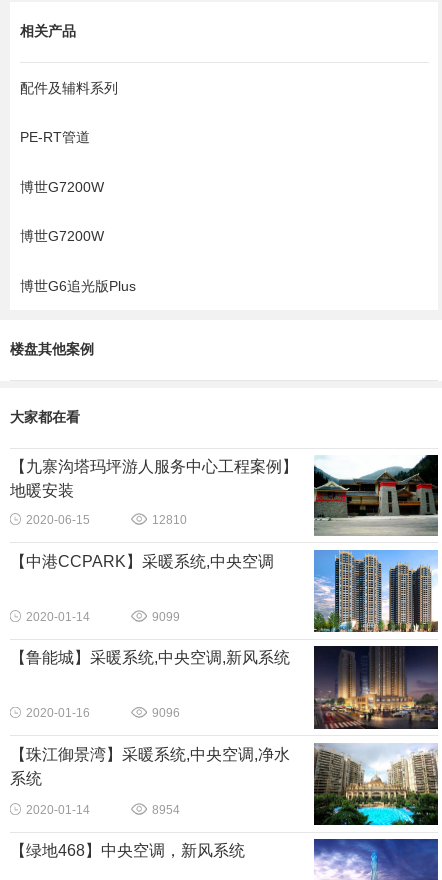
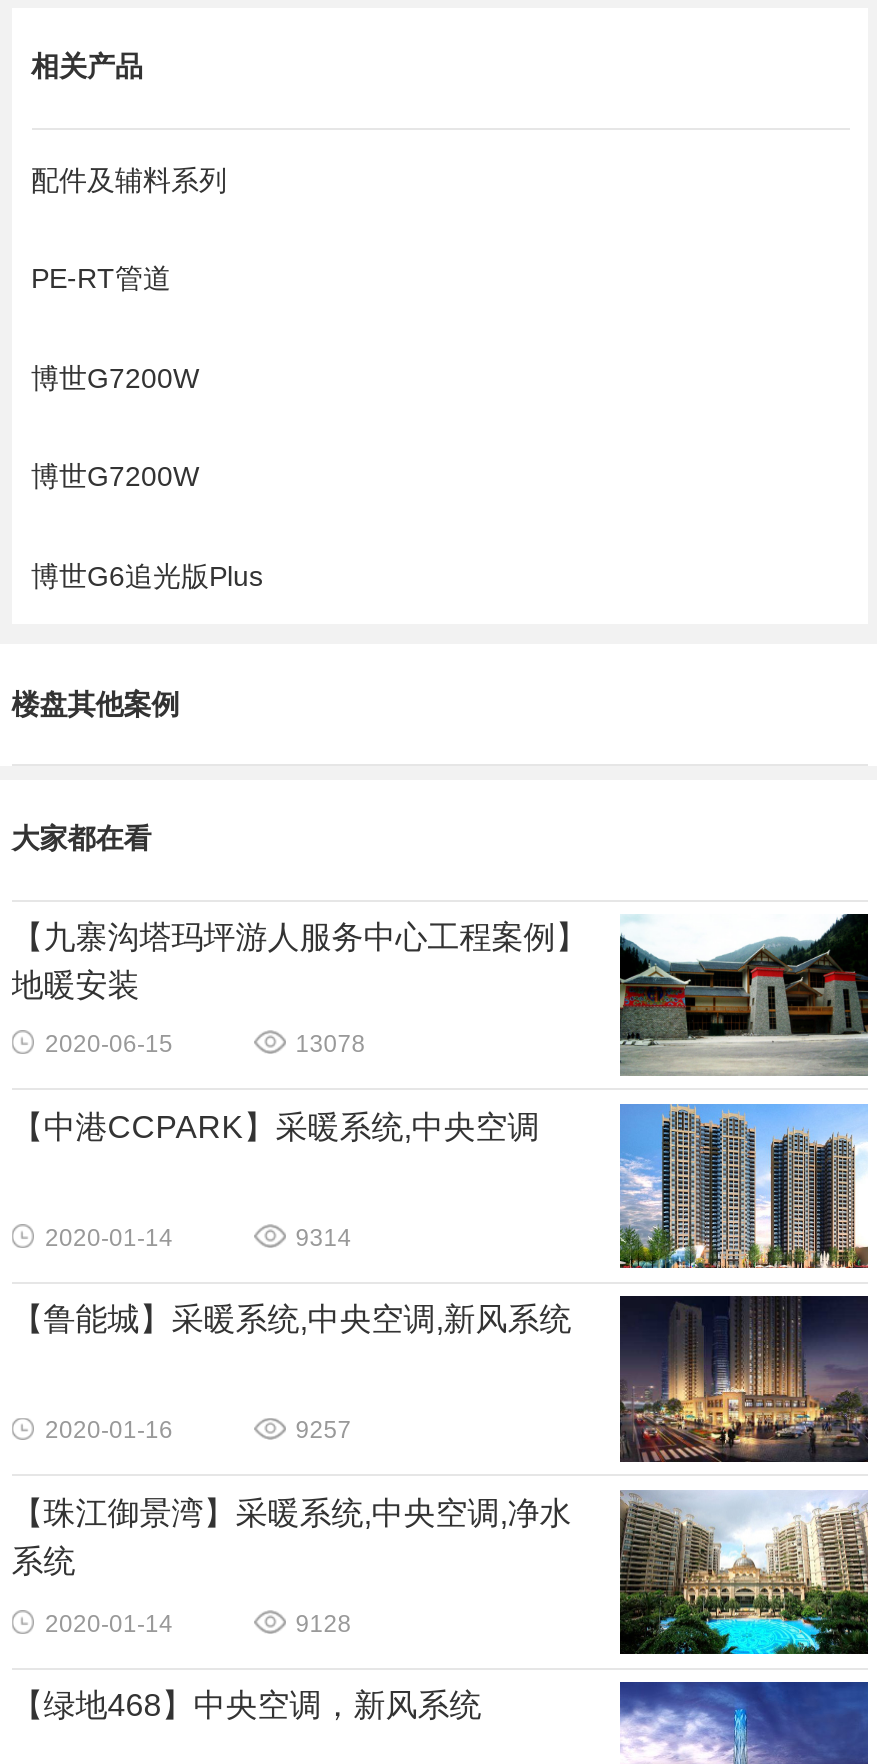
- 12810
+ 13078

- 9099
+ 9314

- 9096
+ 9257

- 8954
+ 9128
